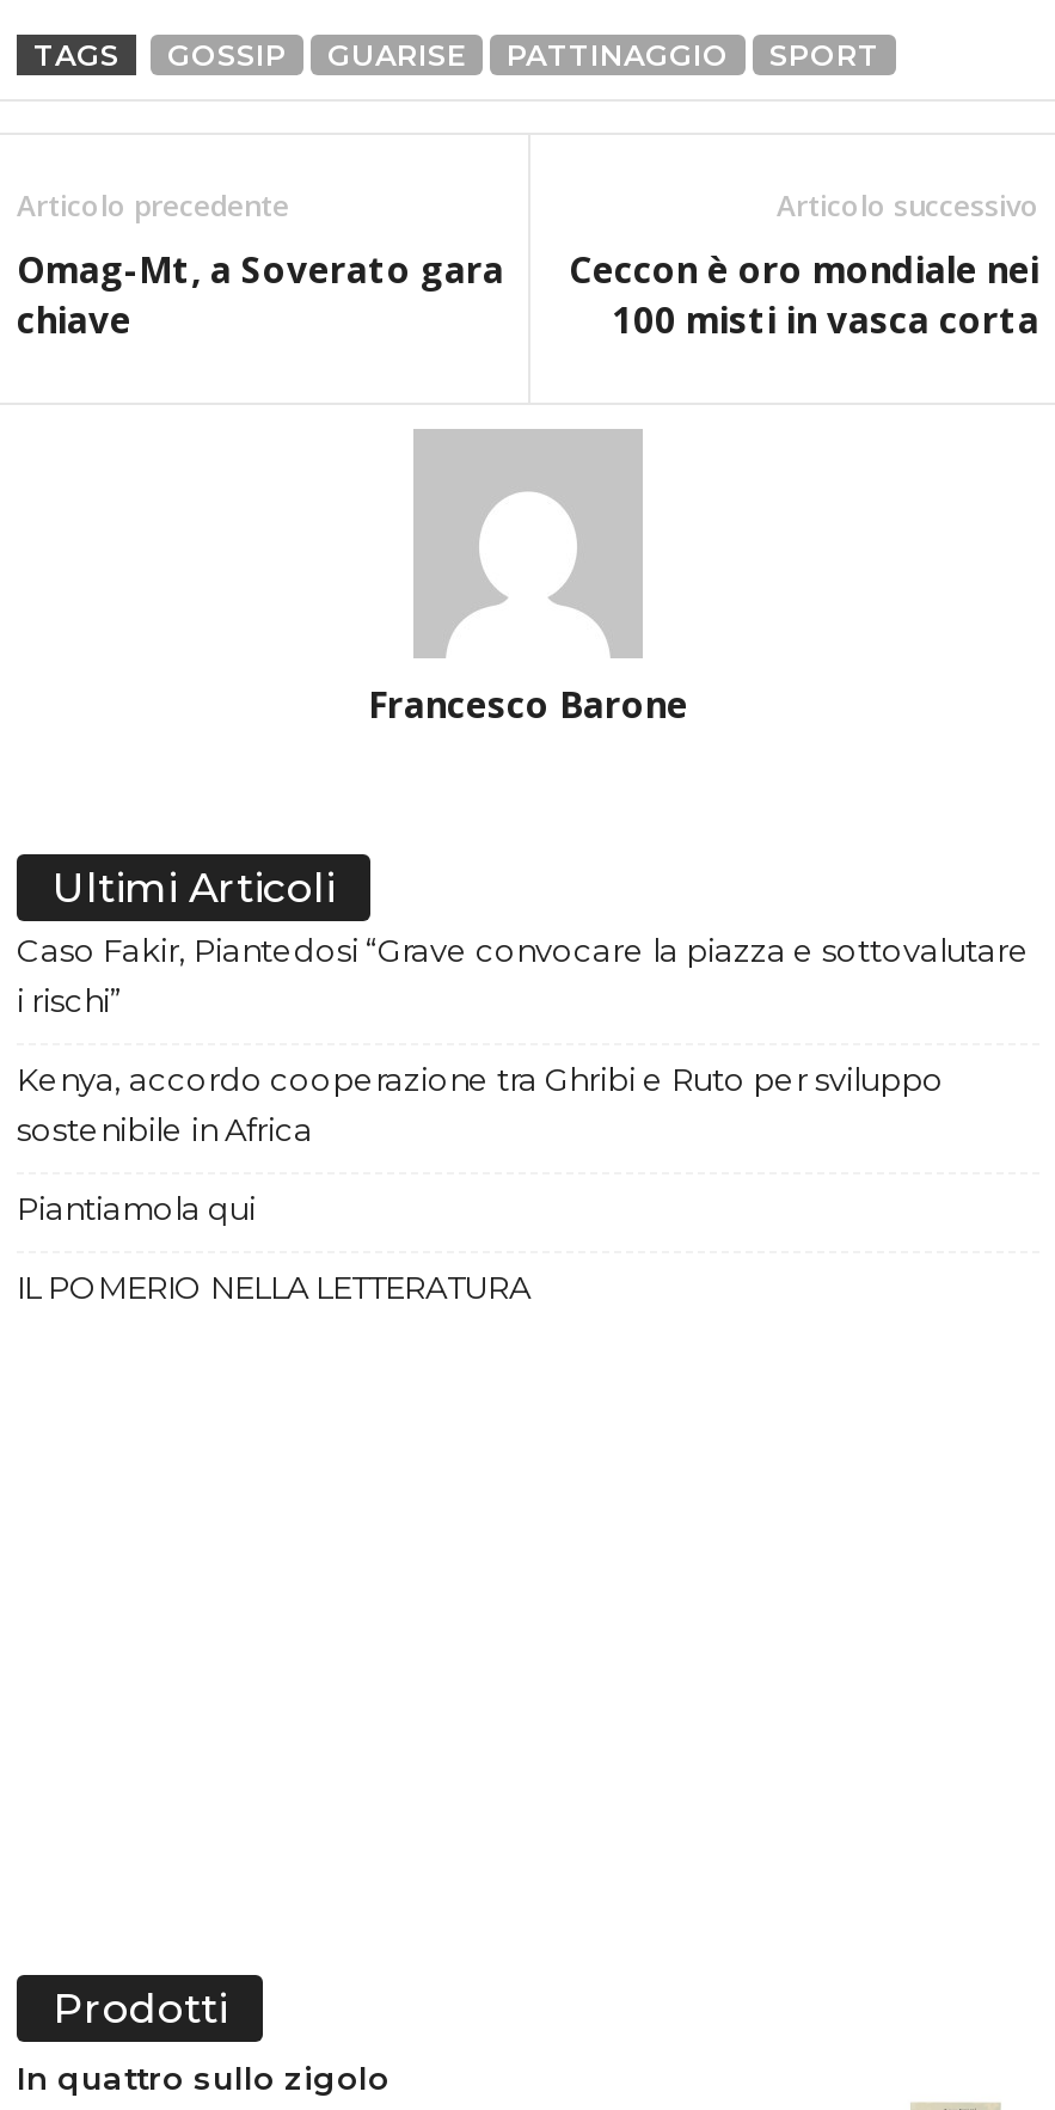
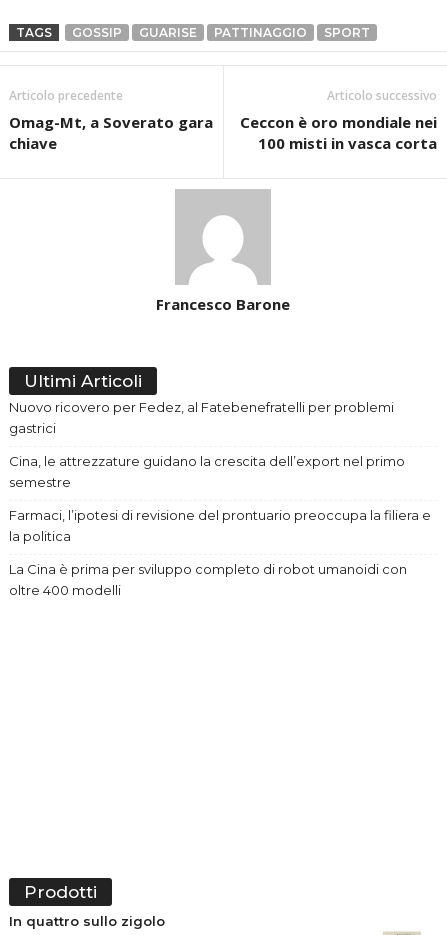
- Caso Fakir, Piantedosi “Grave convocare la piazza e sottovalutare
- i rischi”
+ Nuovo ricovero per Fedez, al Fatebenefratelli per problemi
+ gastrici

- Kenya, accordo cooperazione tra Ghribi e Ruto per sviluppo
- sostenibile in Africa
+ Cina, le attrezzature guidano la crescita dell’export nel primo
+ semestre

- Piantiamola qui
+ Farmaci, l’ipotesi di revisione del prontuario preoccupa la filiera e
+ la politica

- IL POMERIO NELLA LETTERATURA
+ La Cina è prima per sviluppo completo di robot umanoidi con
+ oltre 400 modelli
